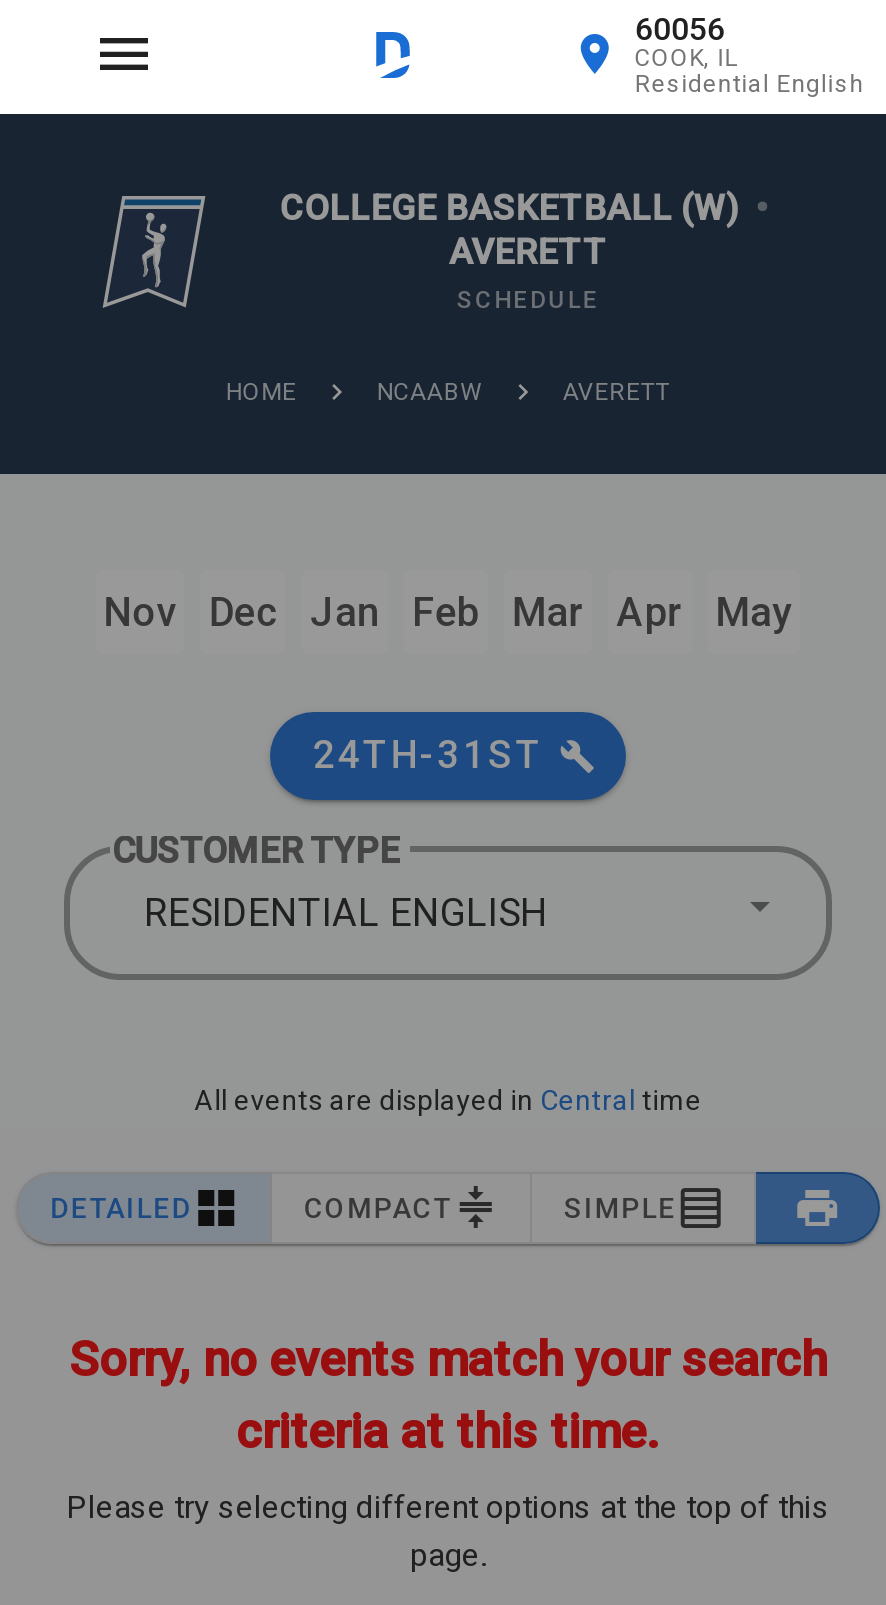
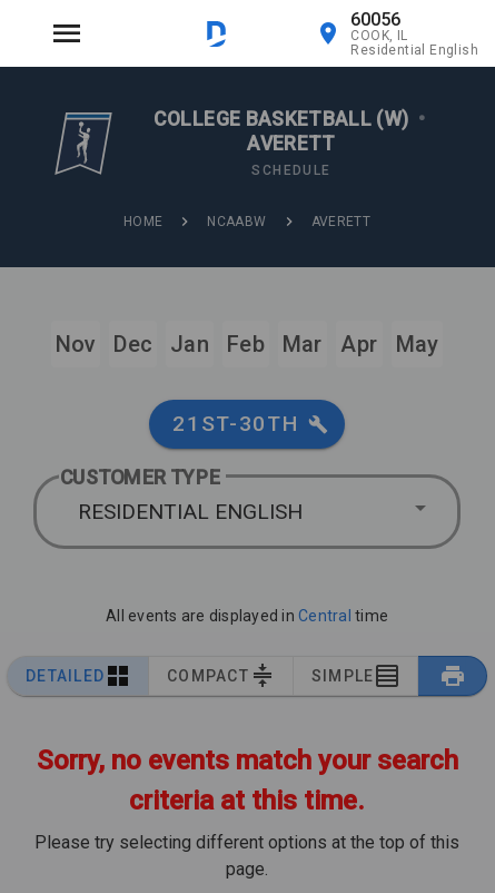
- 24TH-31ST
+ 21ST-30TH
